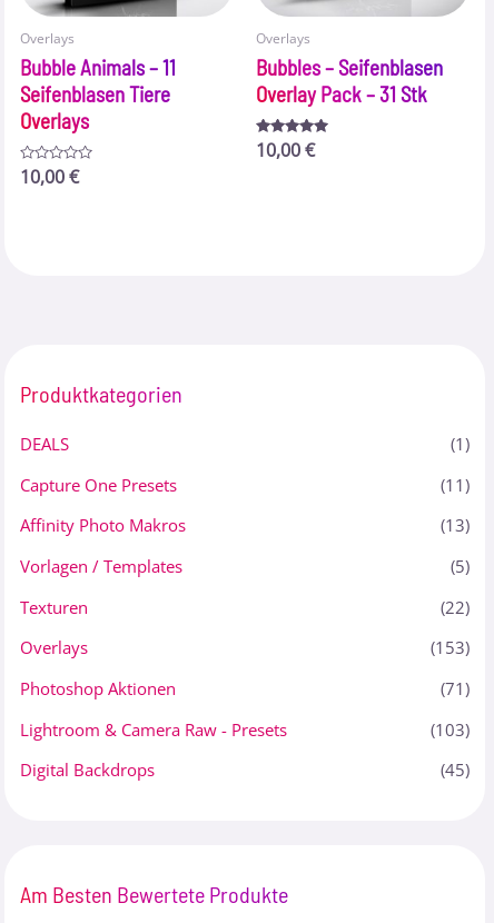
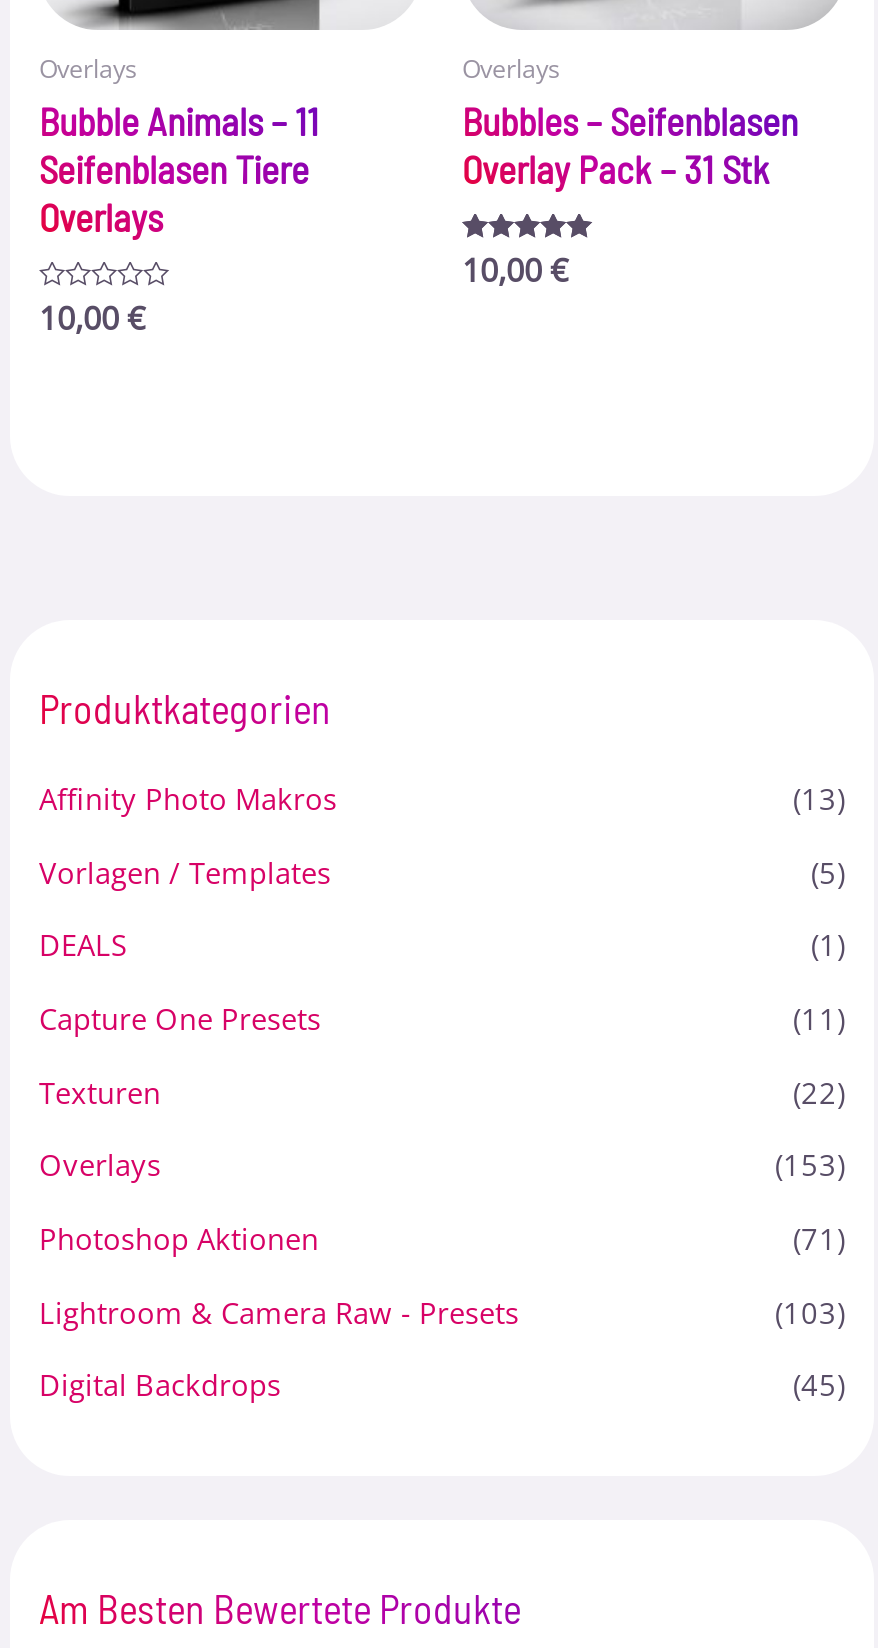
moved down: DEALS | (1) | Capture One Presets | (11)

moved up: Affinity Photo Makros | (13) | Vorlagen / Templates | (5)
